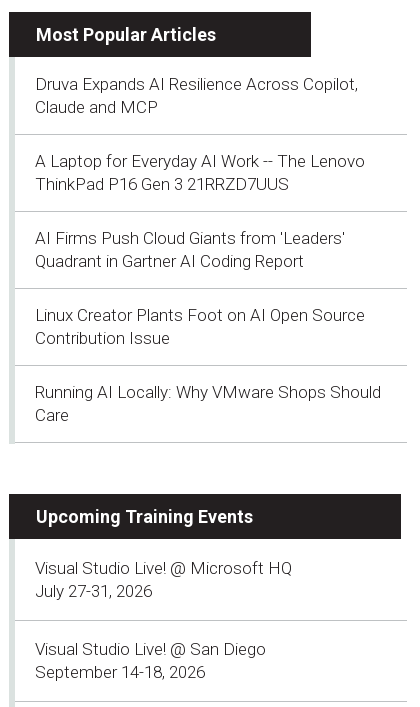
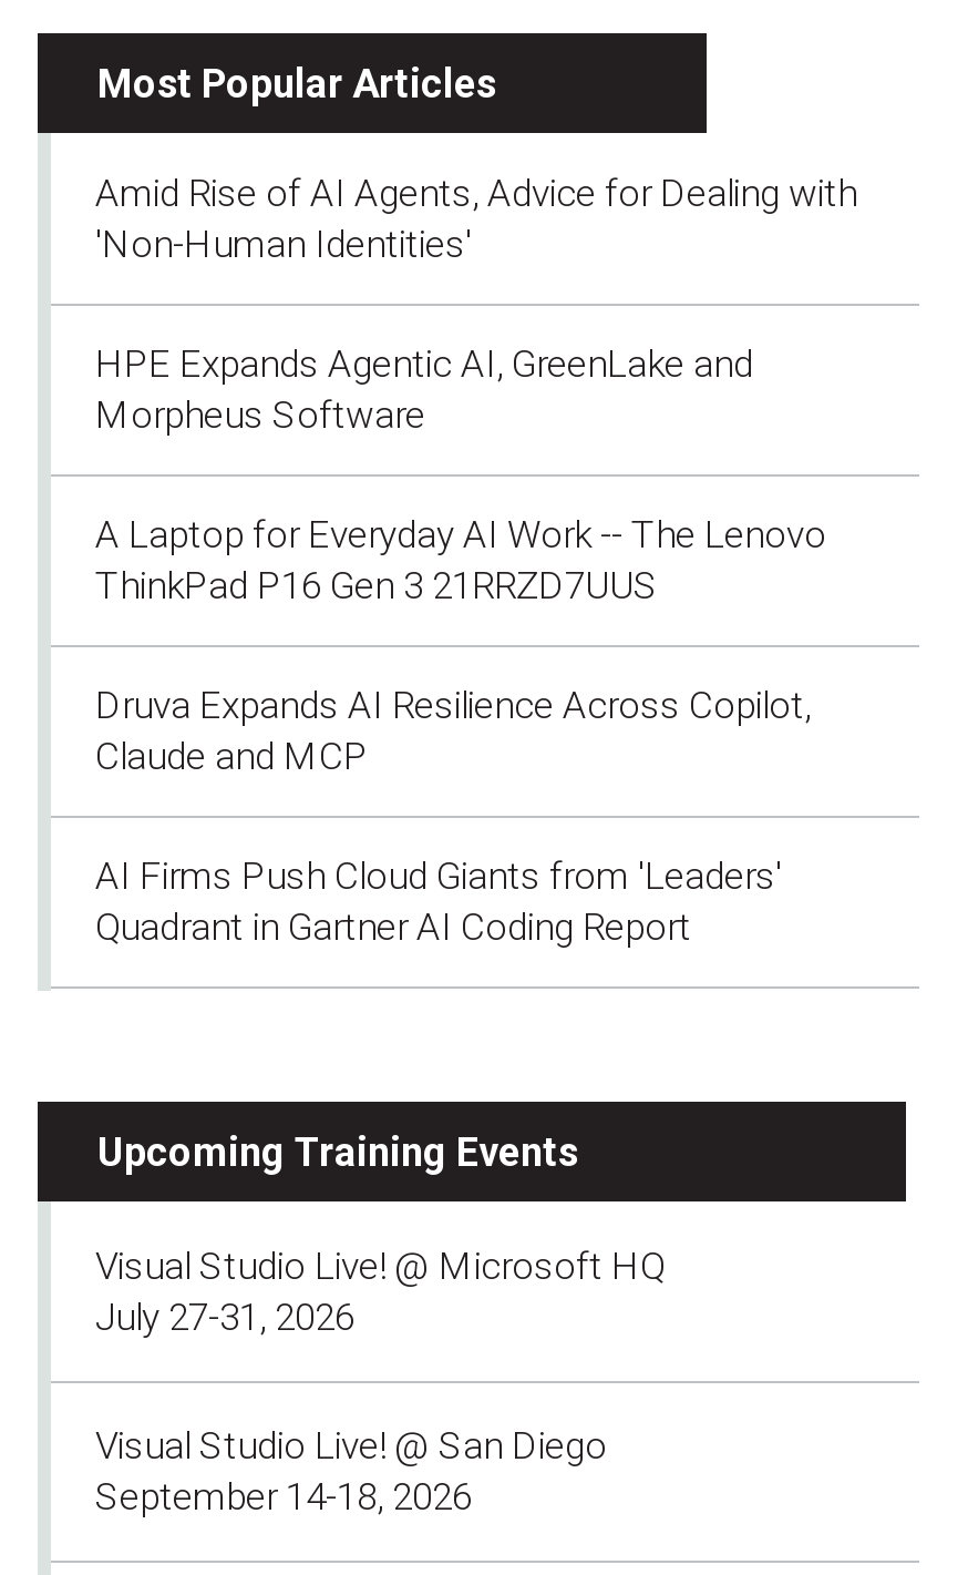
+ Amid Rise of AI Agents, Advice for Dealing with
+ 'Non-Human Identities'
+ HPE Expands Agentic AI, GreenLake and
+ Morpheus Software

moved down: Druva Expands AI Resilience Across Copilot, | Claude and MCP

moved up: A Laptop for Everyday AI Work -- The Lenovo | ThinkPad P16 Gen 3 21RRZD7UUS

moved down: AI Firms Push Cloud Giants from 'Leaders' | Quadrant in Gartner AI Coding Report

- Linux Creator Plants Foot on AI Open Source
- Contribution Issue
- Running AI Locally: Why VMware Shops Should
- Care
